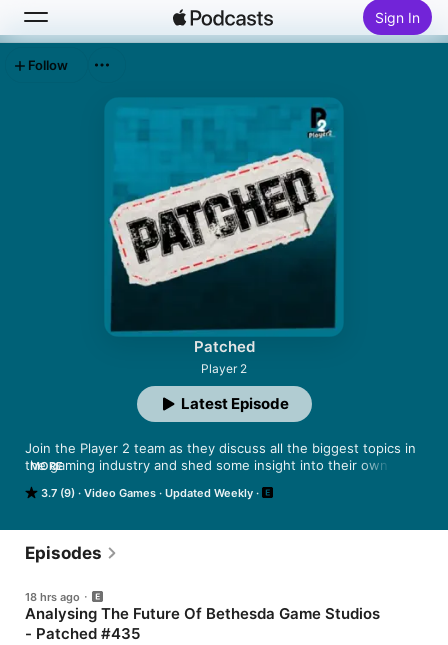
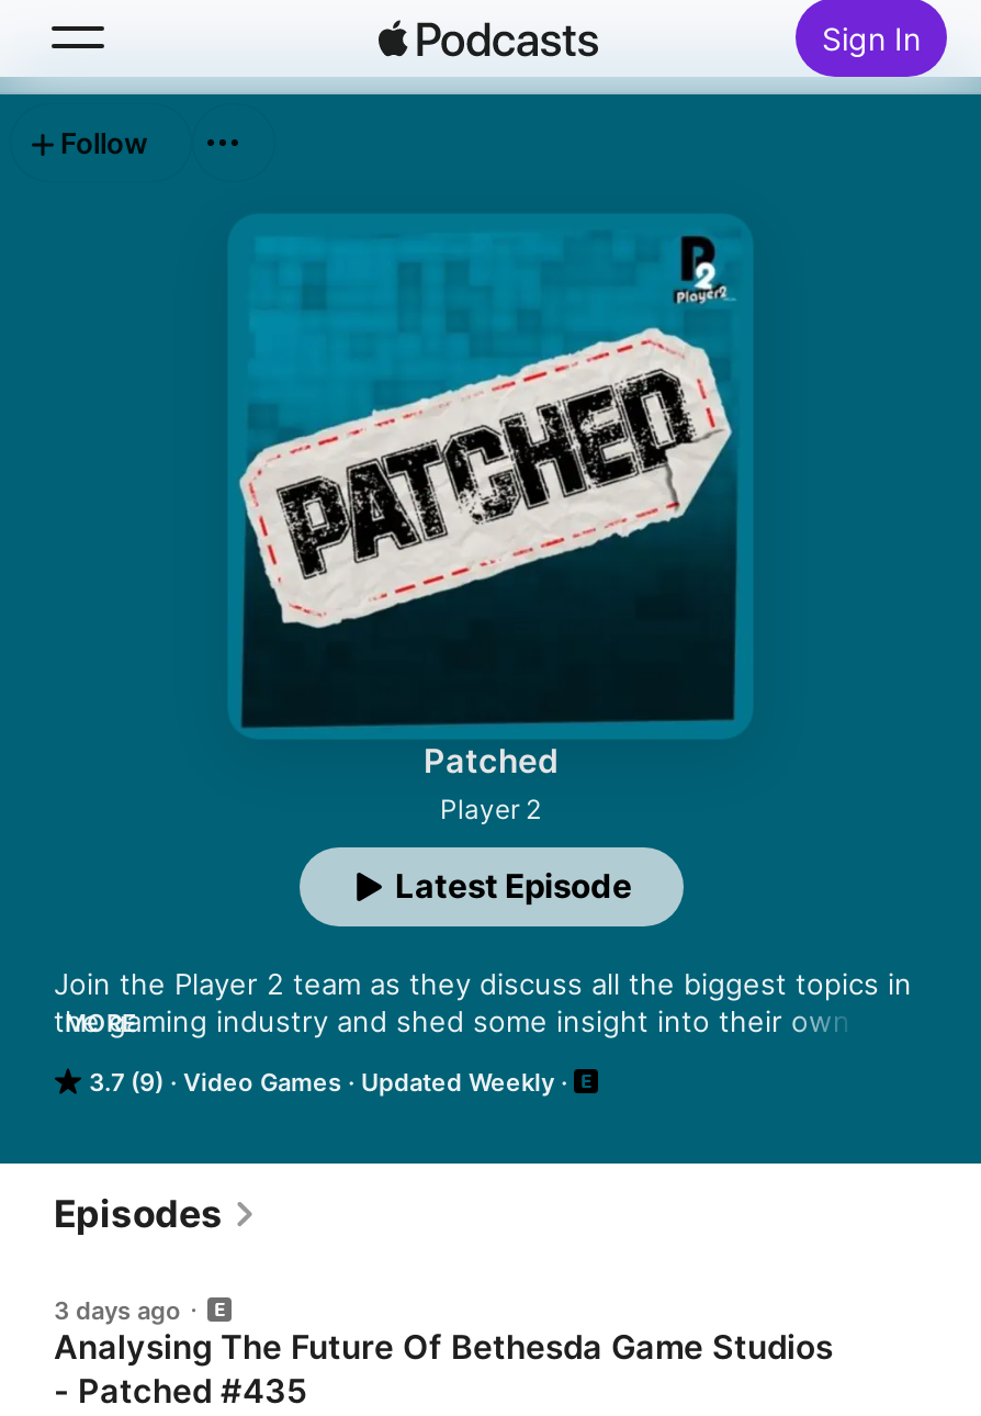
- 18 hrs ago
+ 3 days ago
